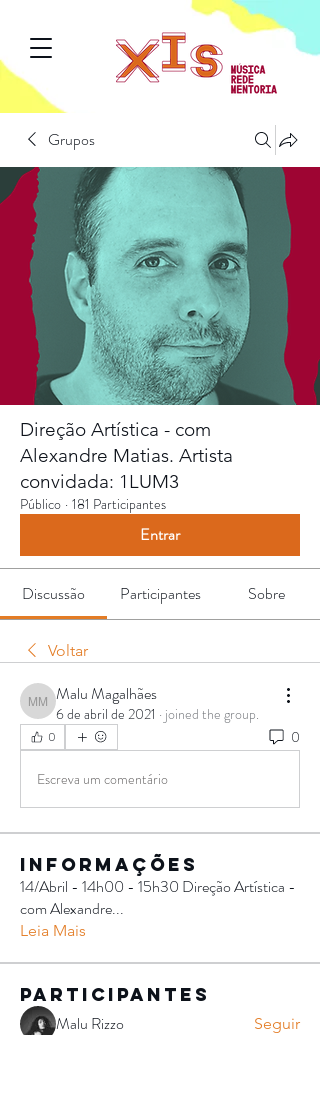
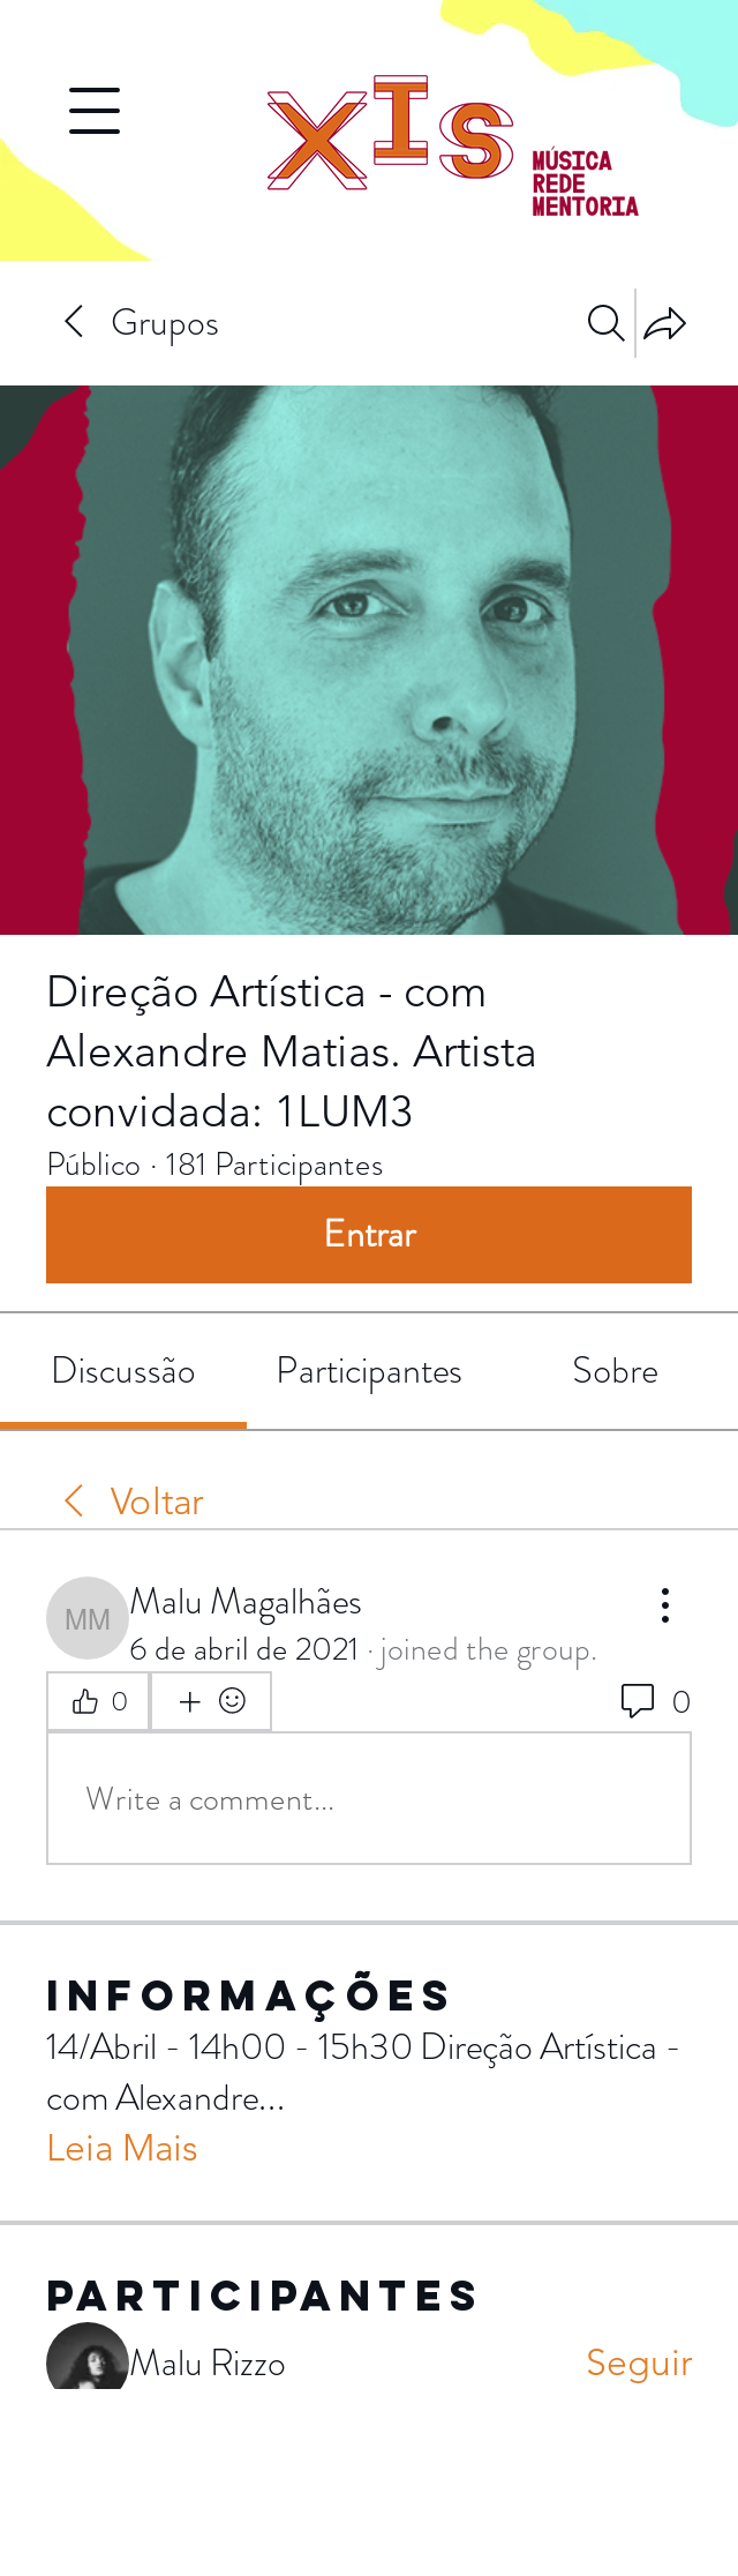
- Escreva um comentário
+ Write a comment...
